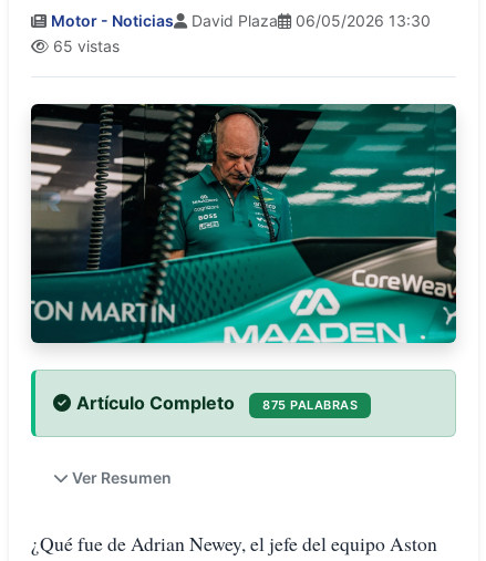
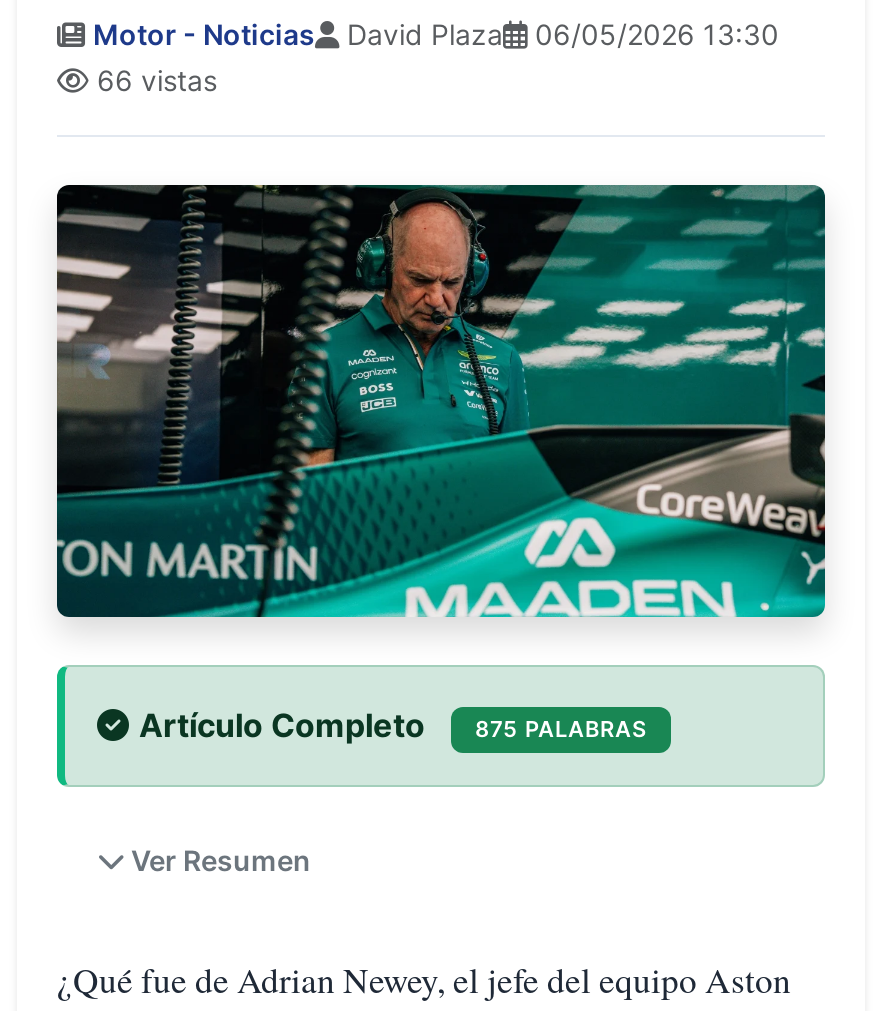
- 65 vistas
+ 66 vistas
